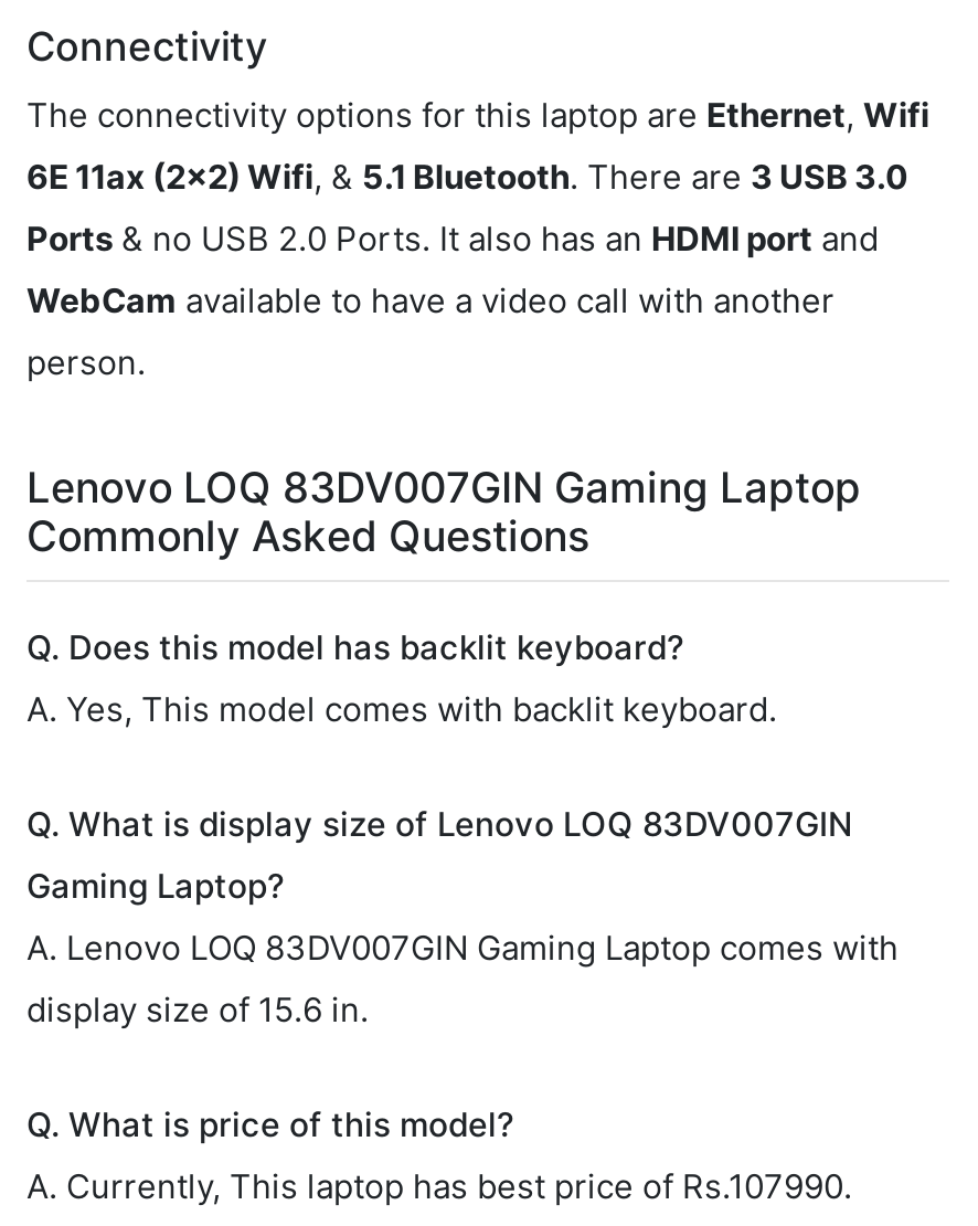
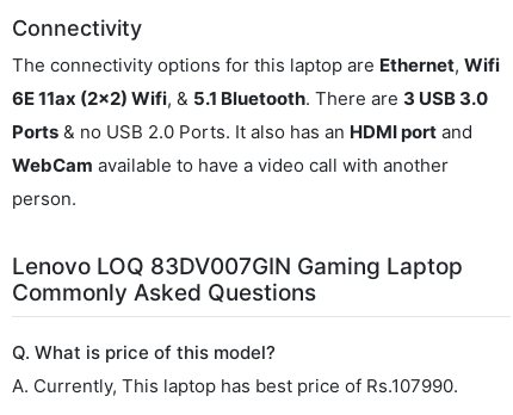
- Q. Does this model has backlit keyboard?
- A. Yes, This model comes with backlit keyboard.
- Q. What is display size of Lenovo LOQ 83DV007GIN
- Gaming Laptop?
- A. Lenovo LOQ 83DV007GIN Gaming Laptop comes with
- display size of 15.6 in.
